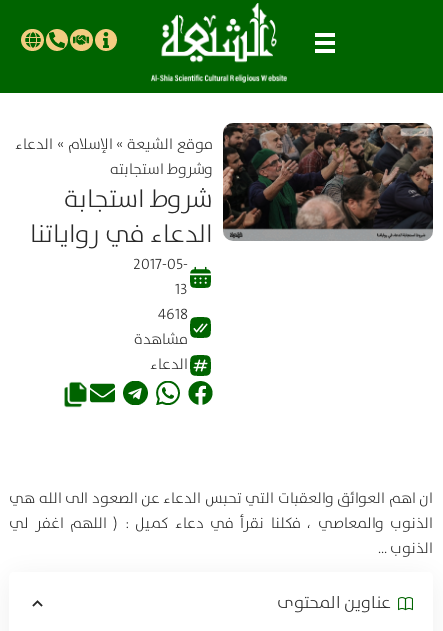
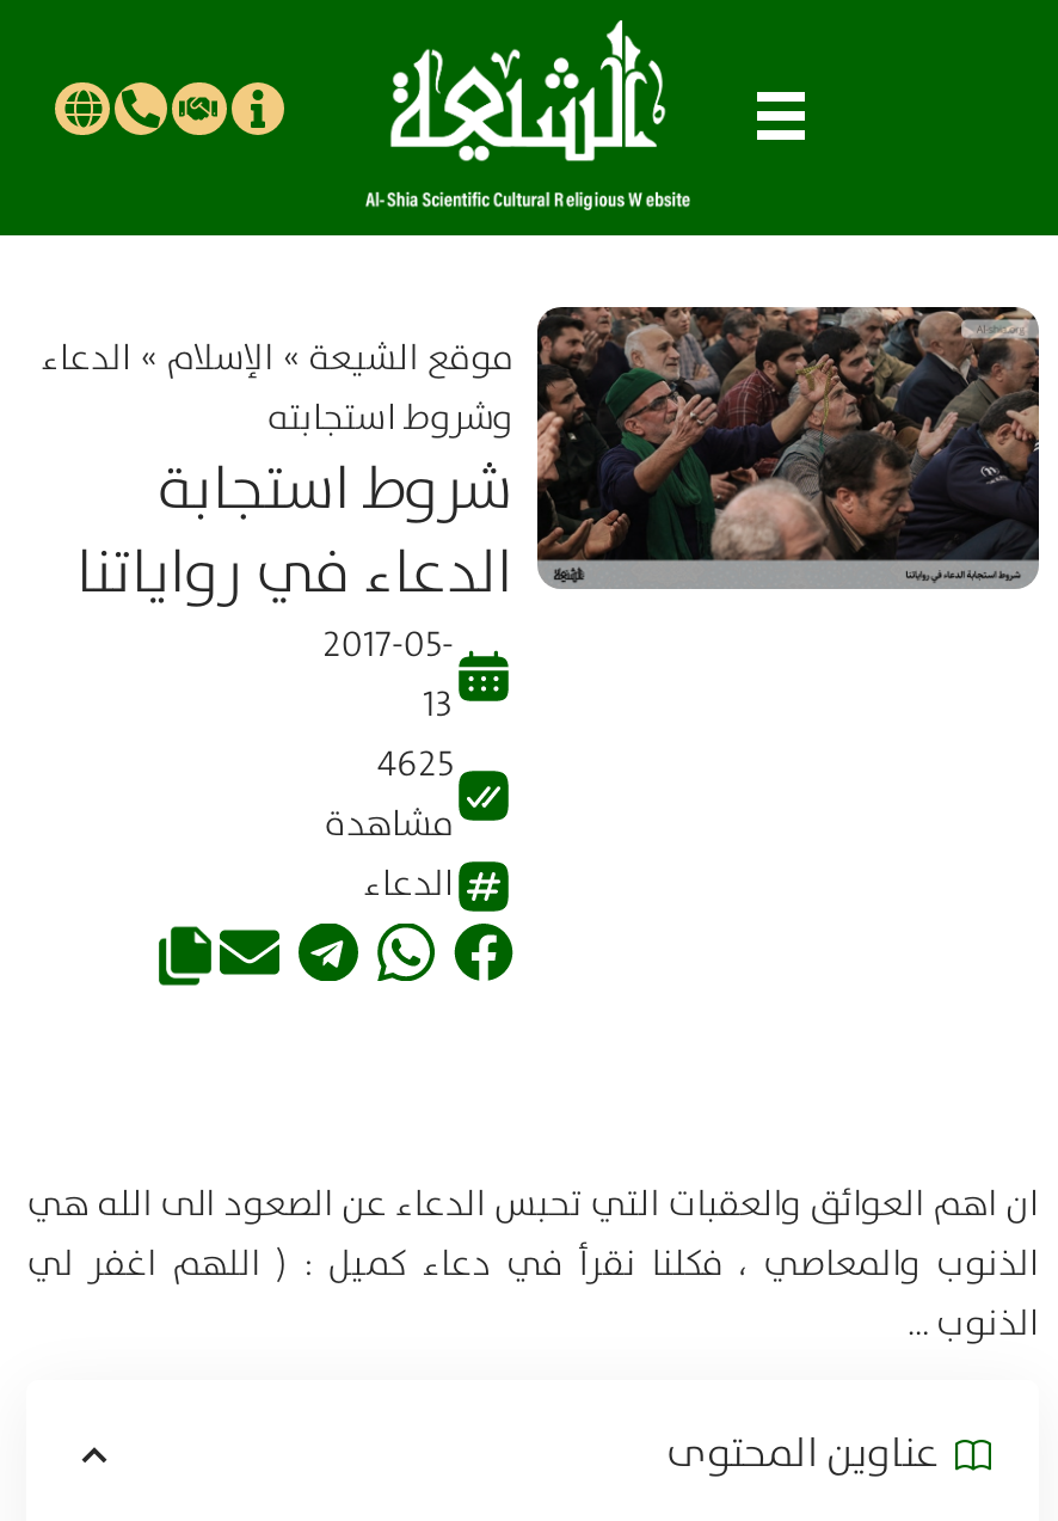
- 4618
+ 4625
